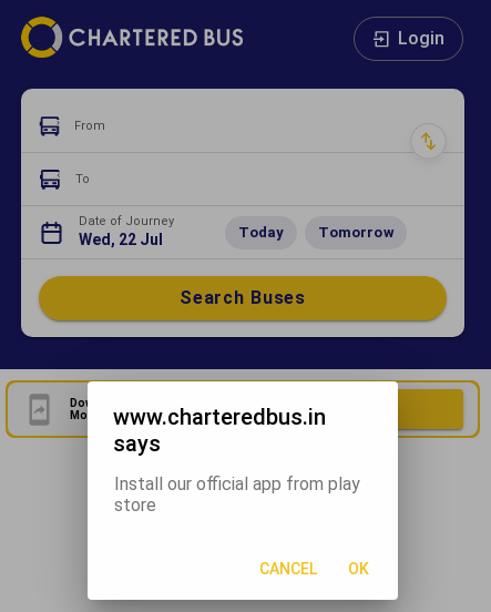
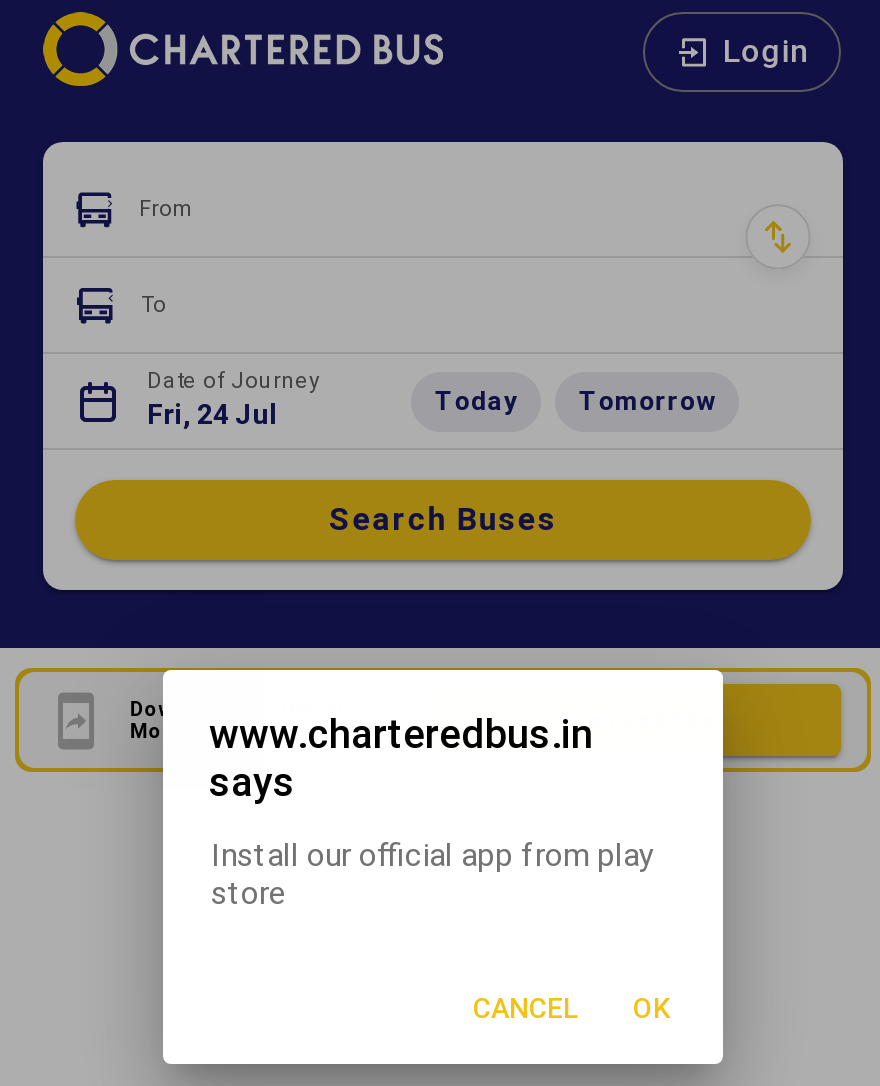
- Wed, 22 Jul
+ Fri, 24 Jul
